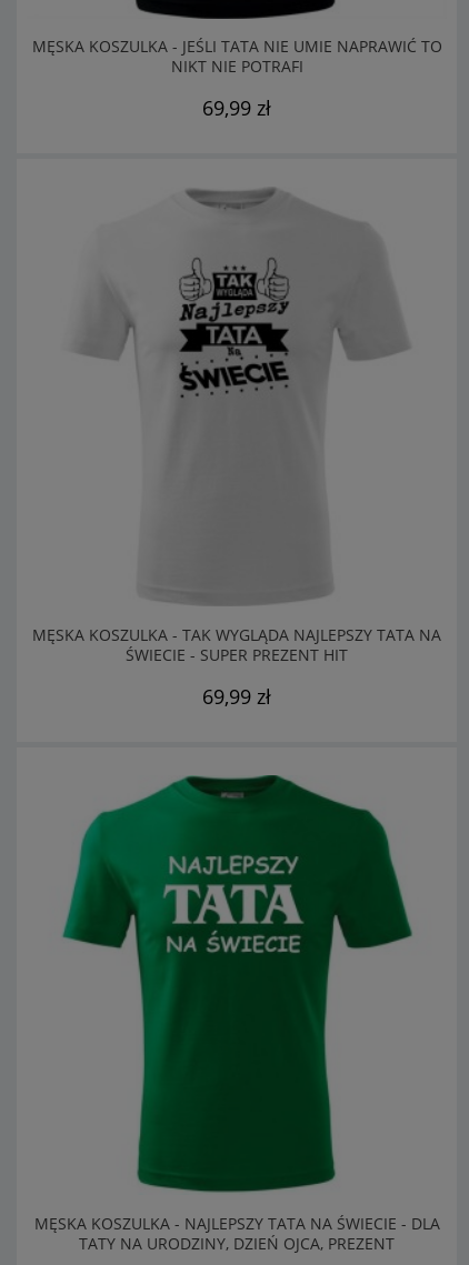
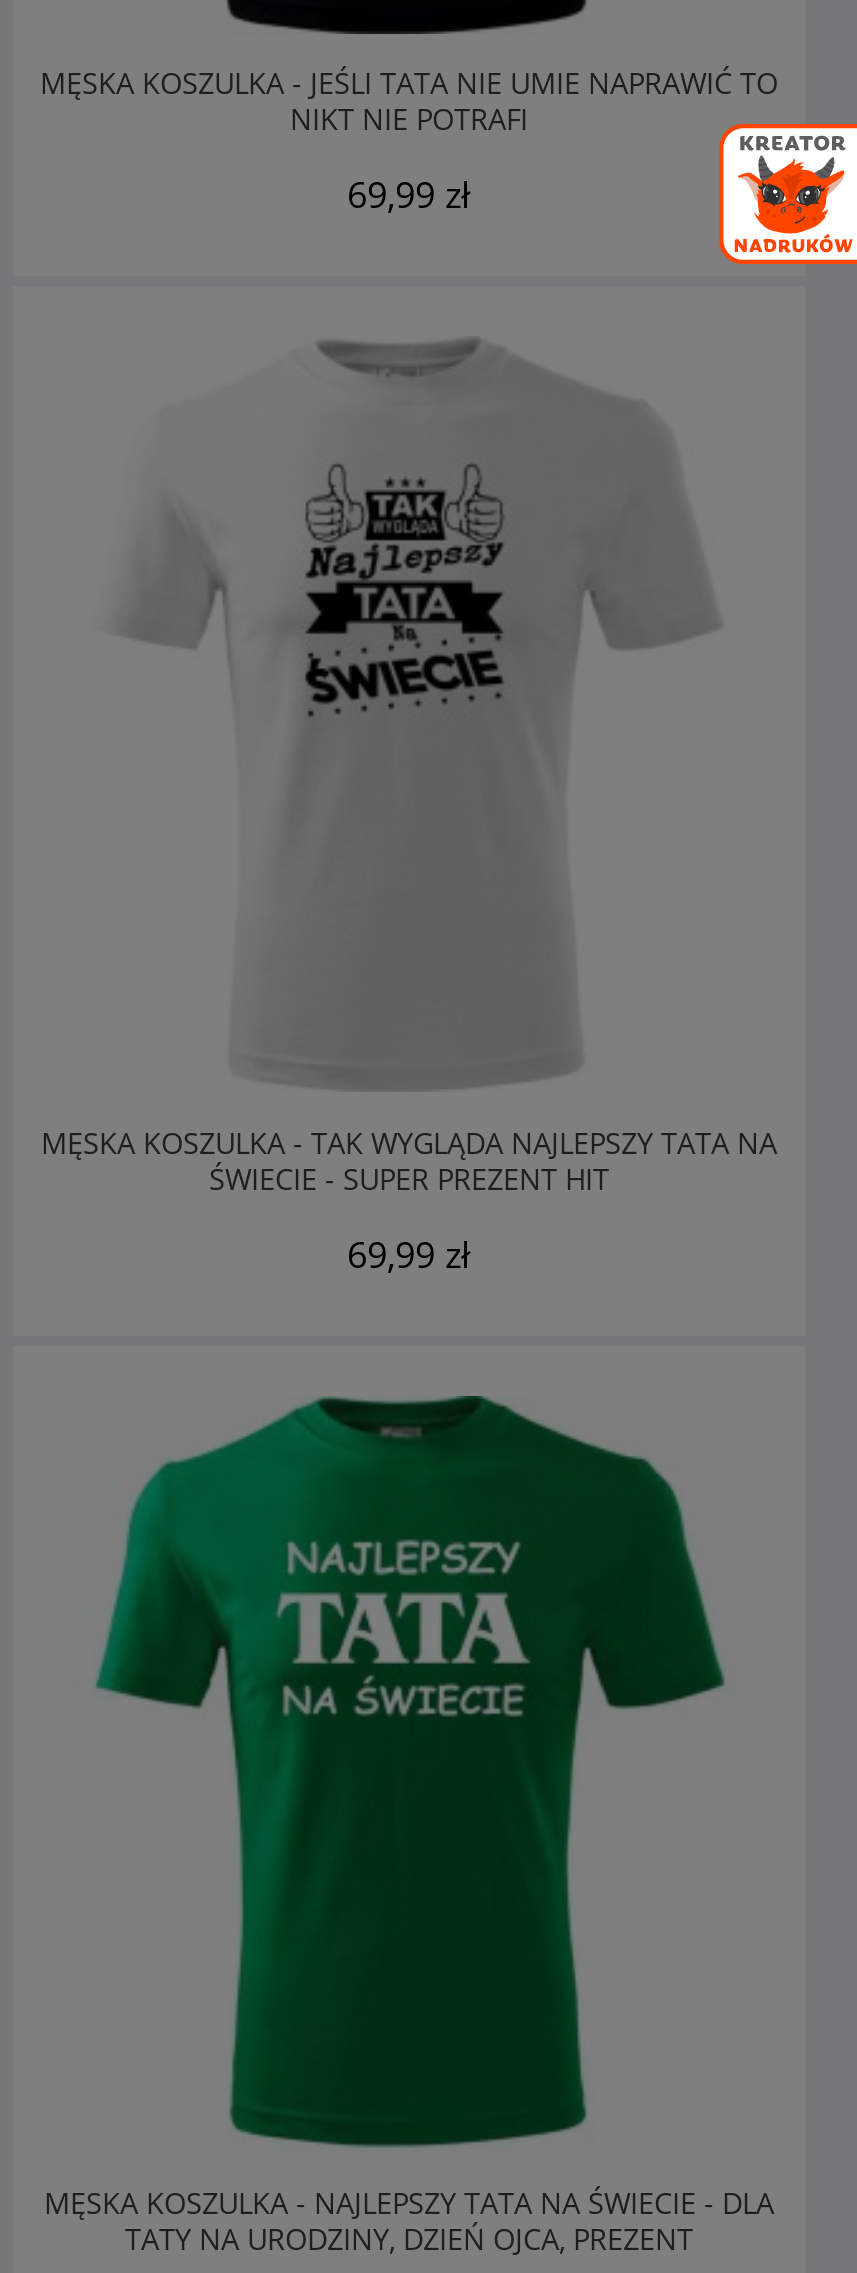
+ [image]
